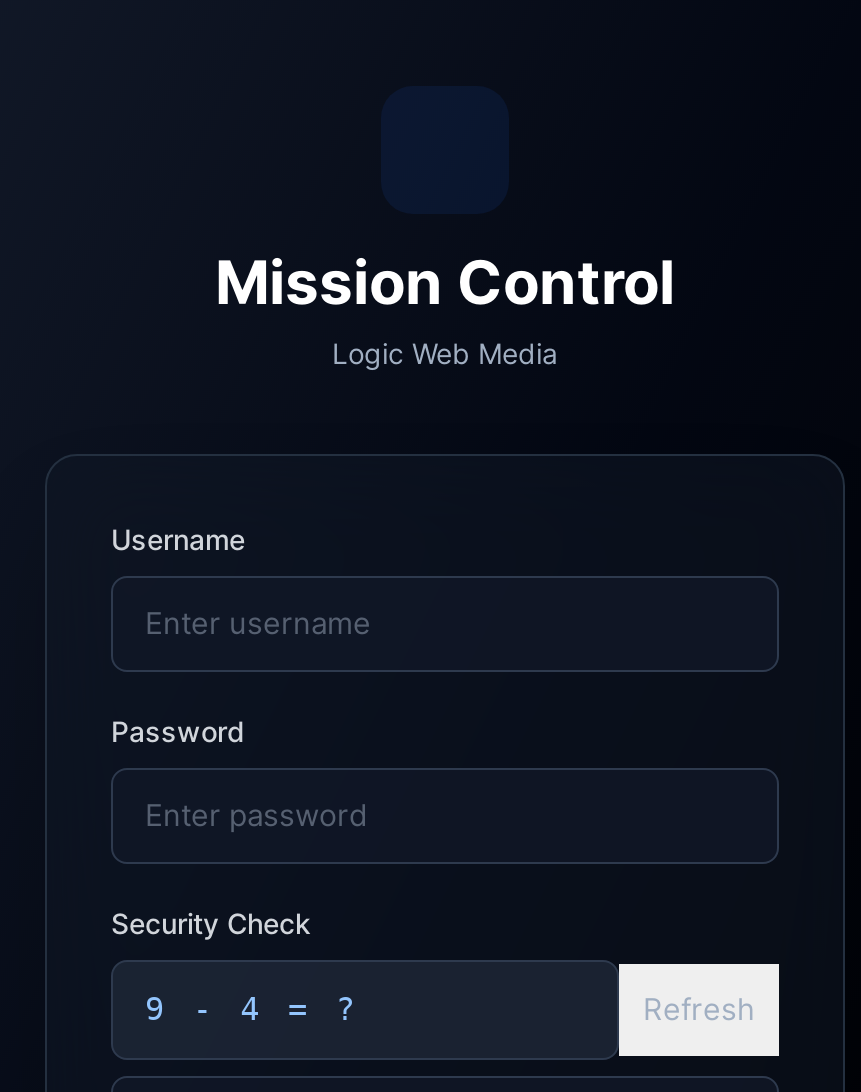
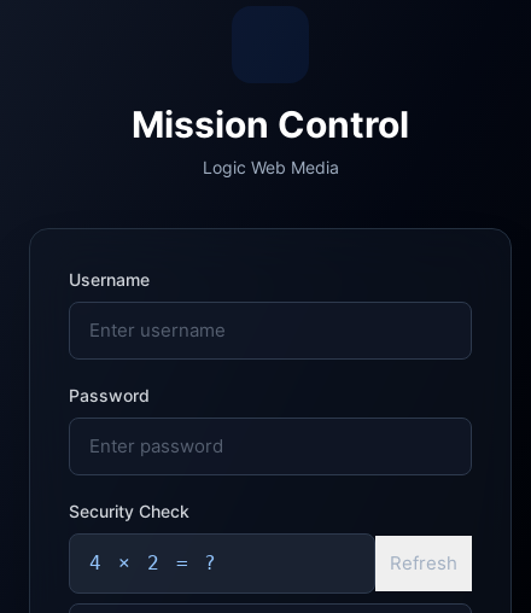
- 9 - 4 = ?
+ 4 × 2 = ?
